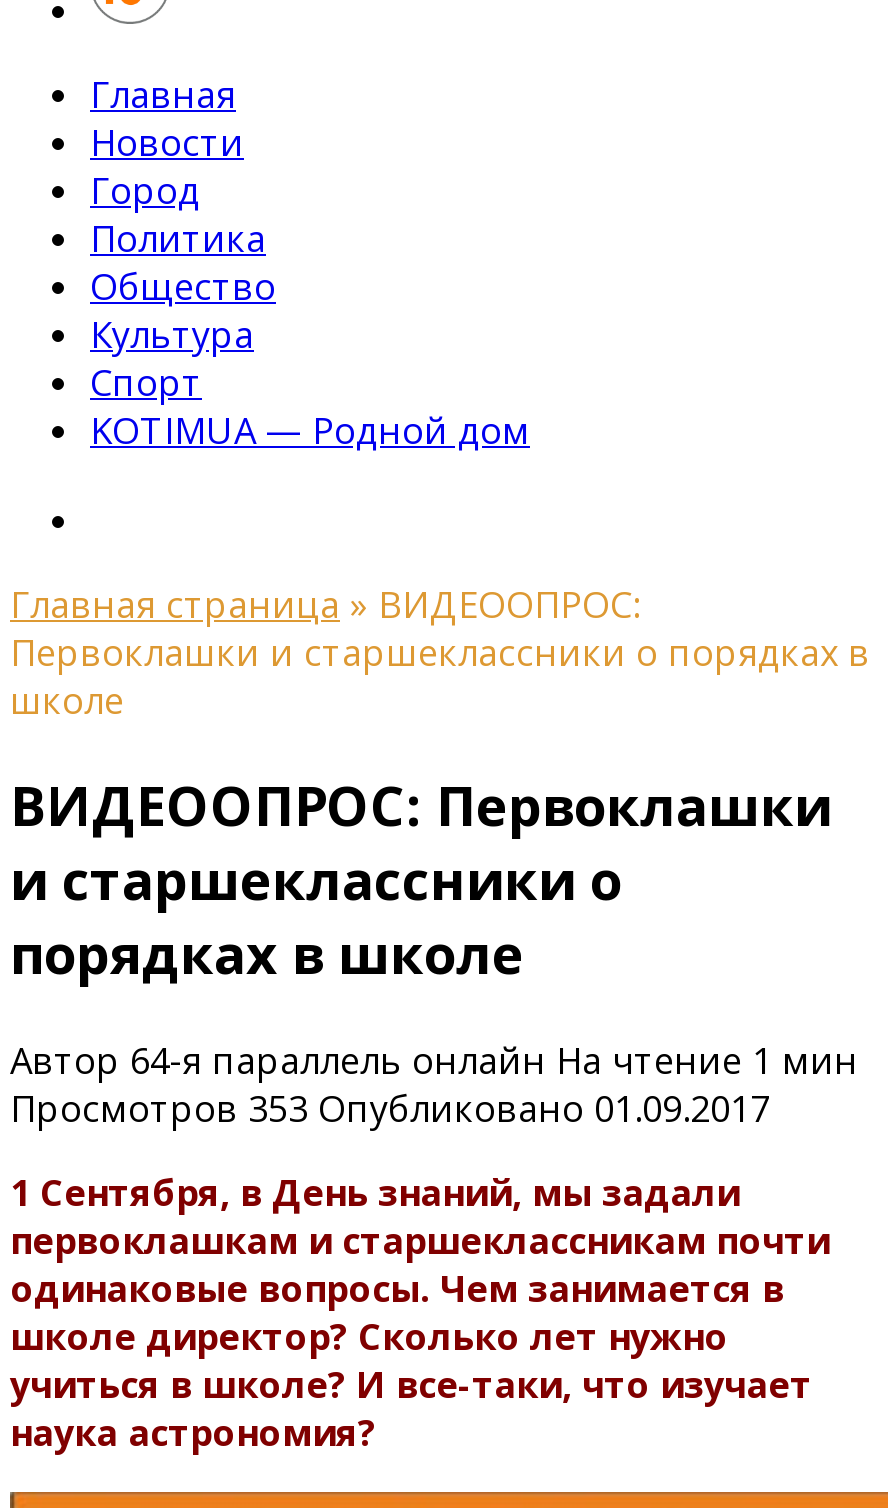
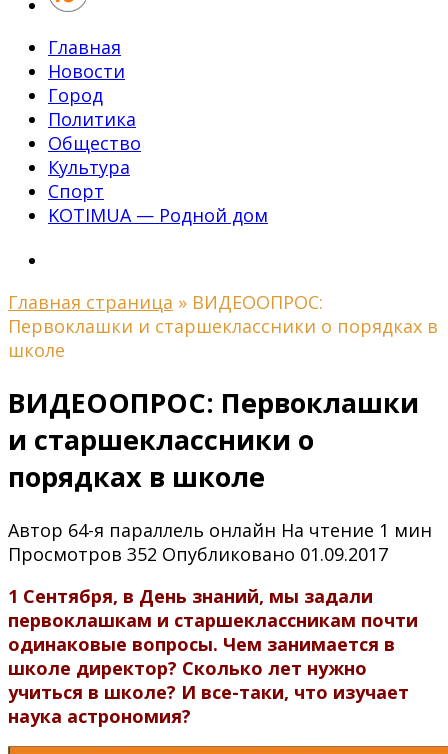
- Просмотров 353 Опубликовано 01.09.2017
+ Просмотров 352 Опубликовано 01.09.2017
